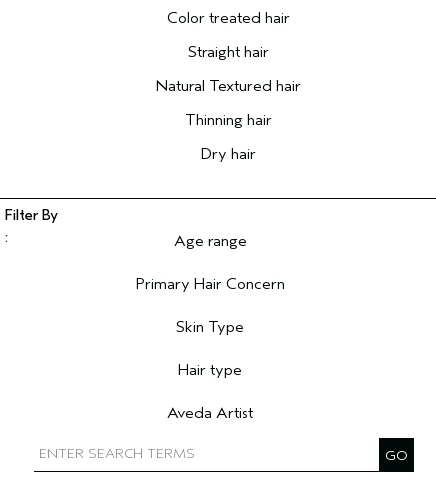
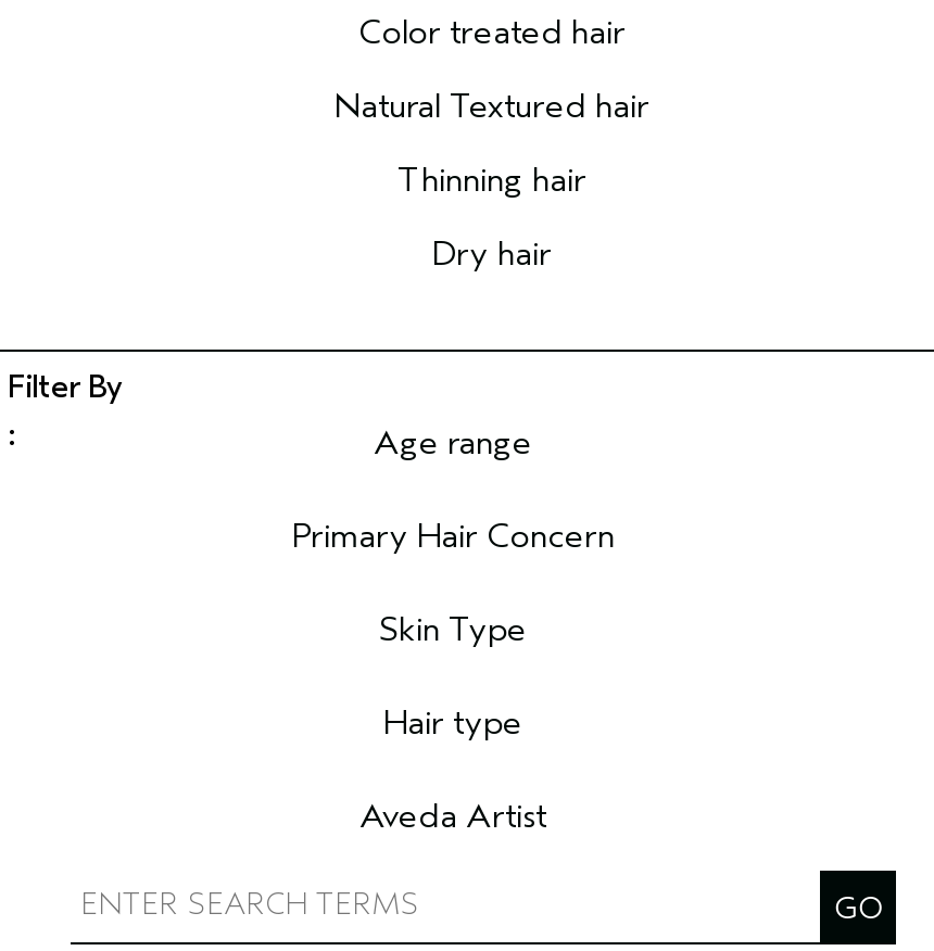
- Straight hair
